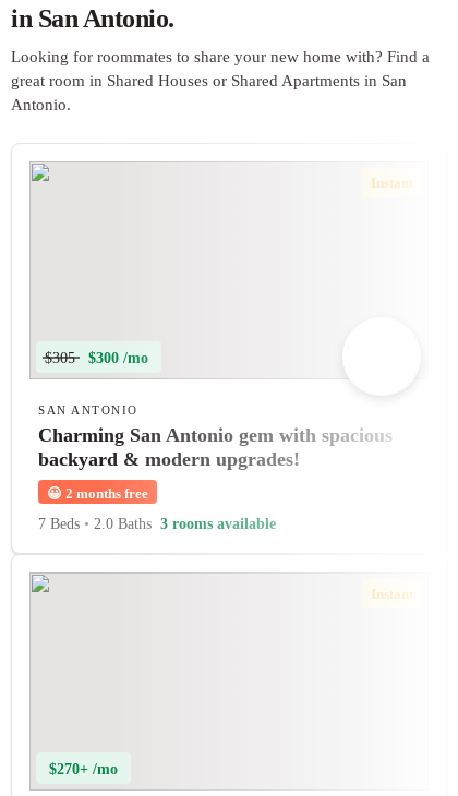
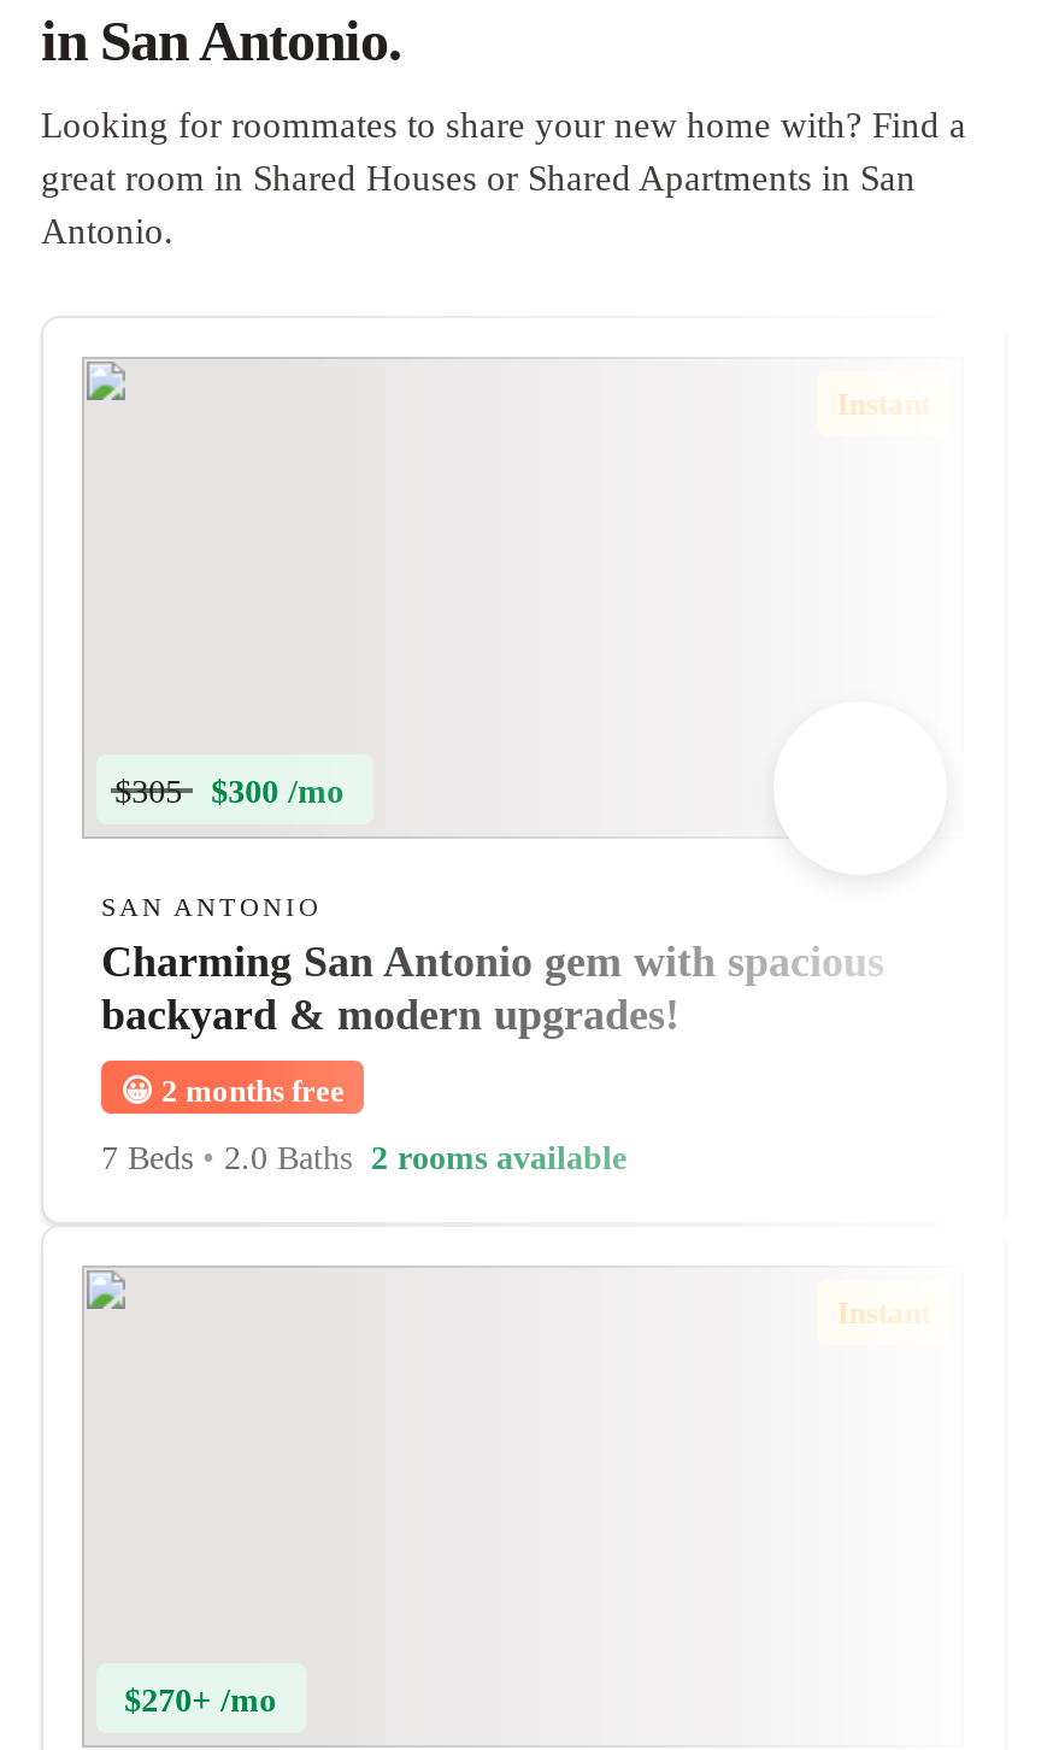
- 7 Beds • 2.0 Baths 3 rooms available
+ 7 Beds • 2.0 Baths 2 rooms available
